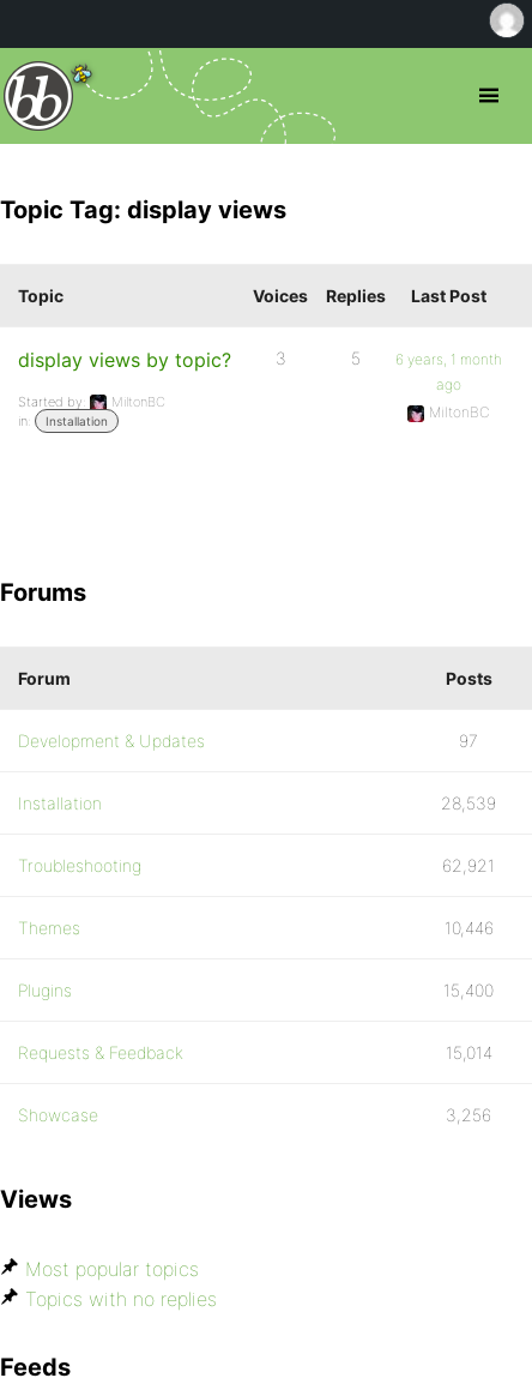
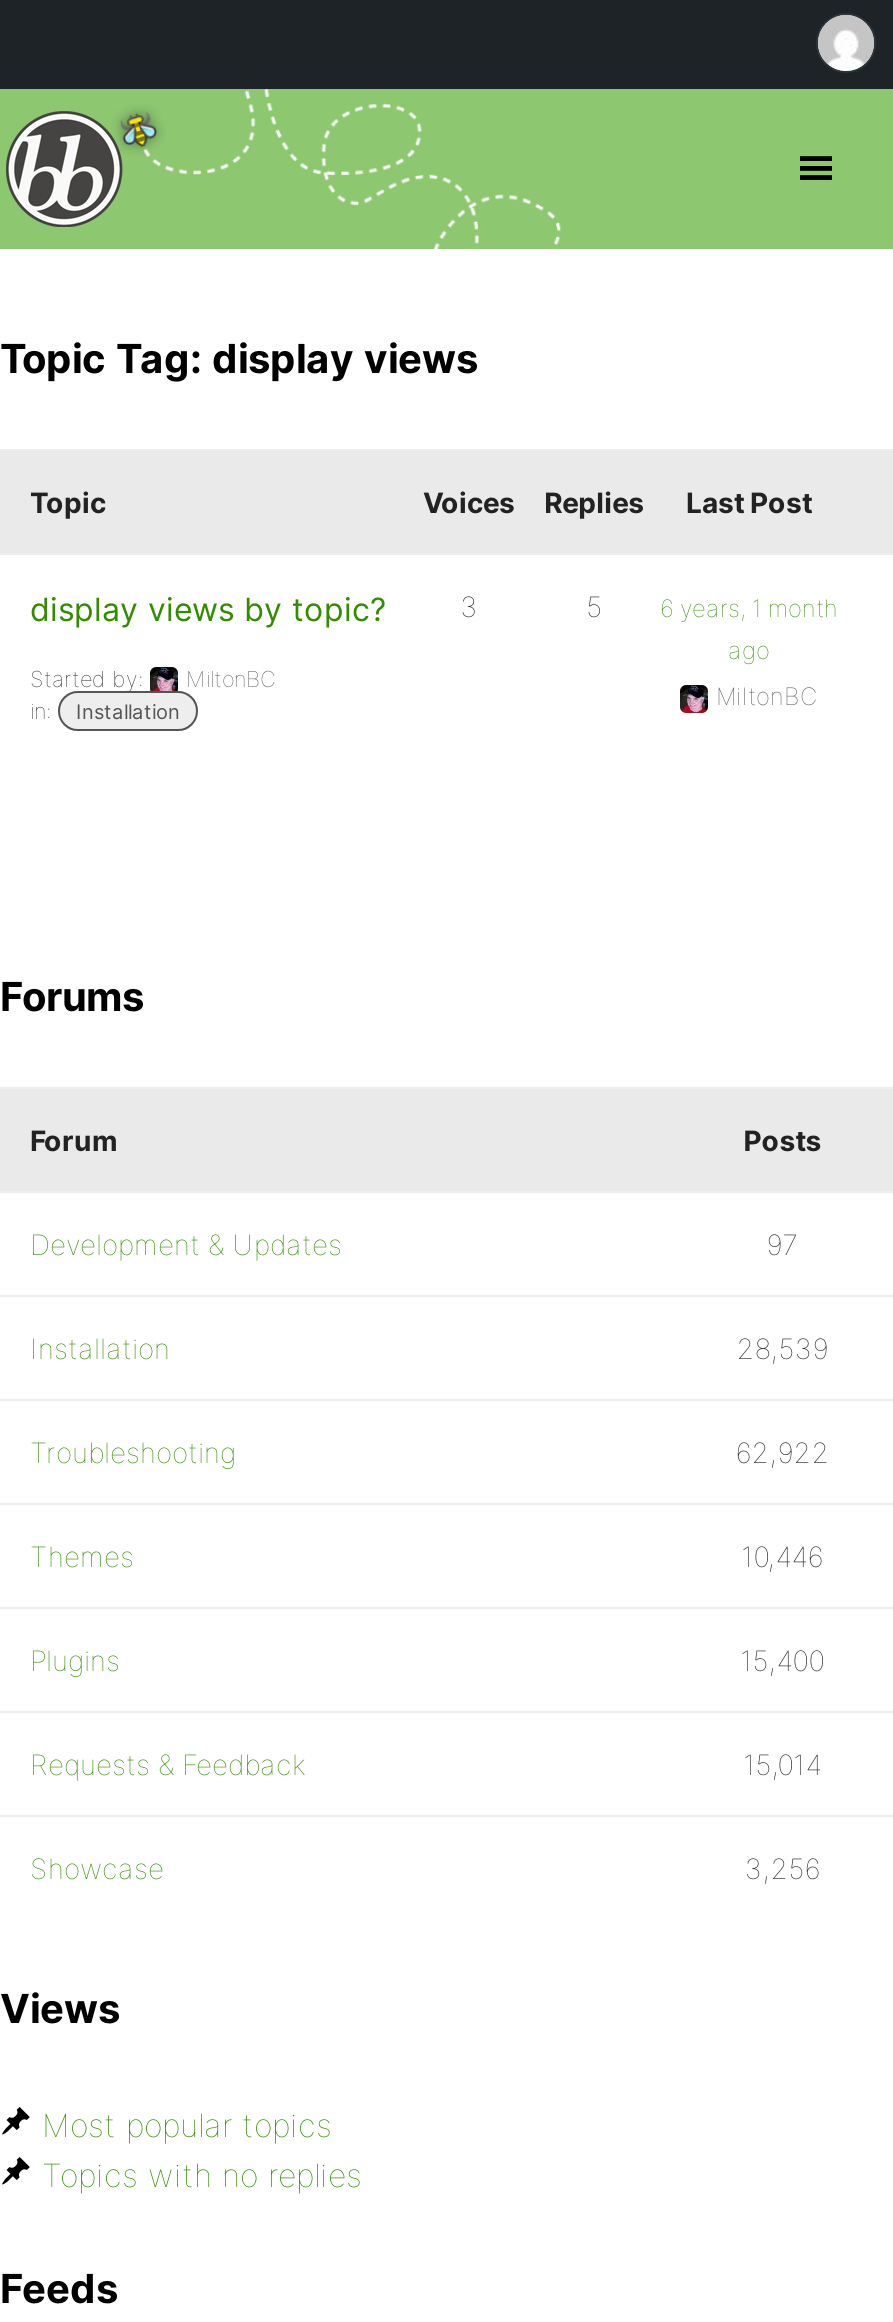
- 62,921
+ 62,922
